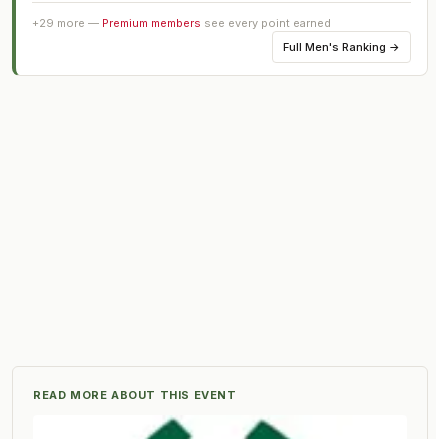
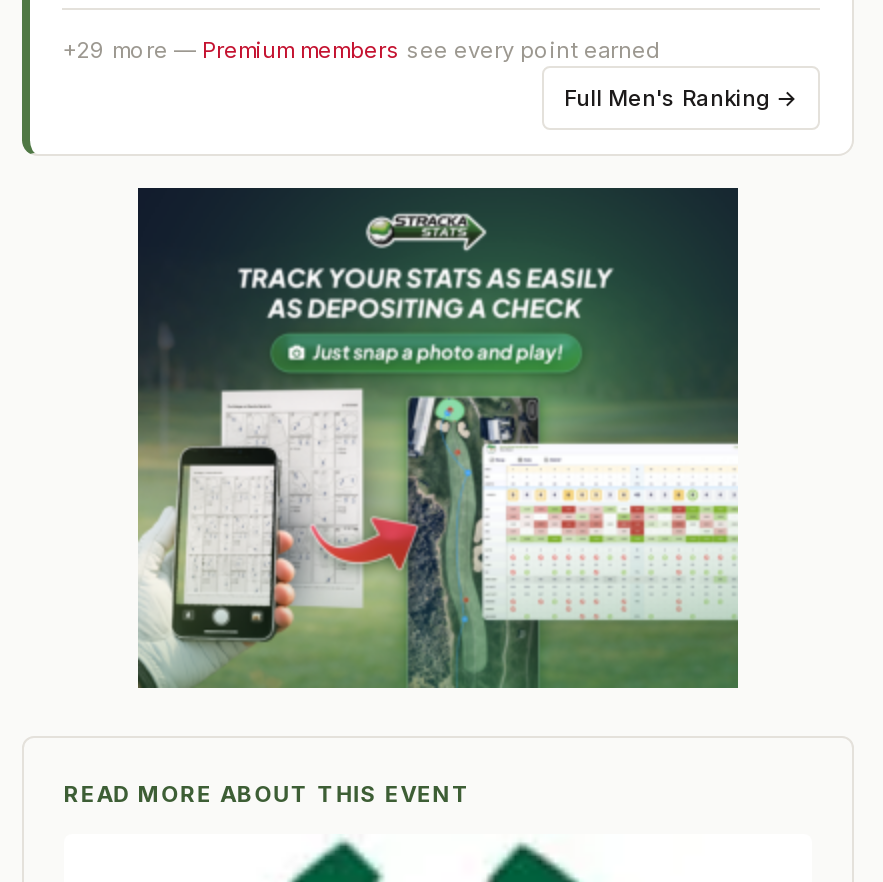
+ [image]
